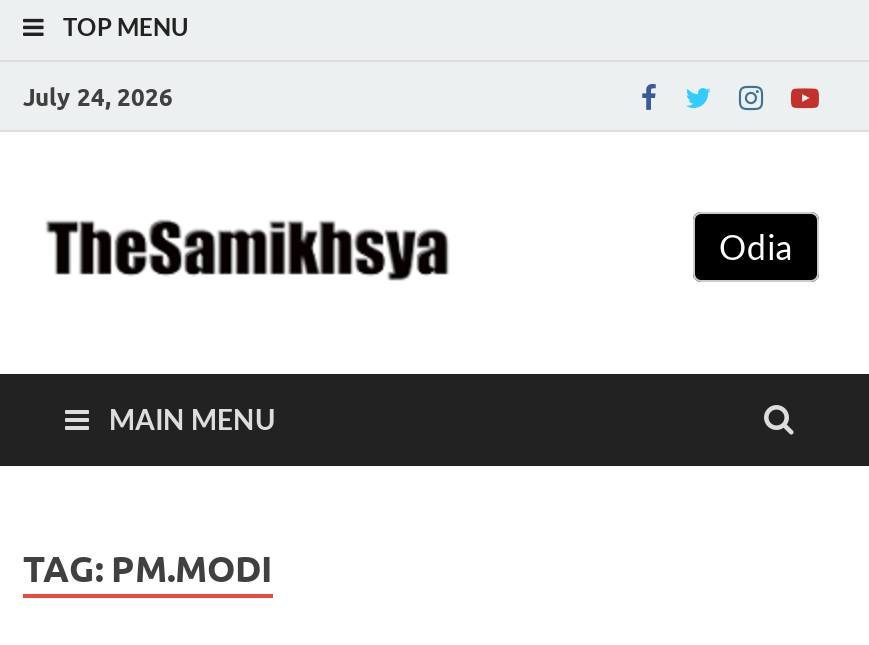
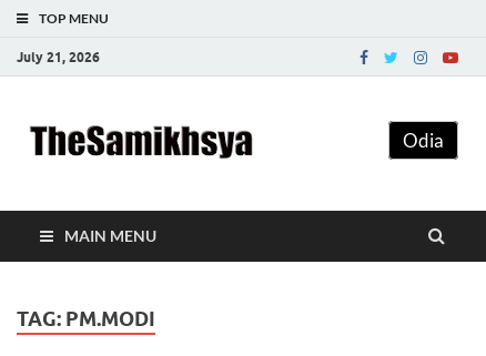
- July 24, 2026
+ July 21, 2026
